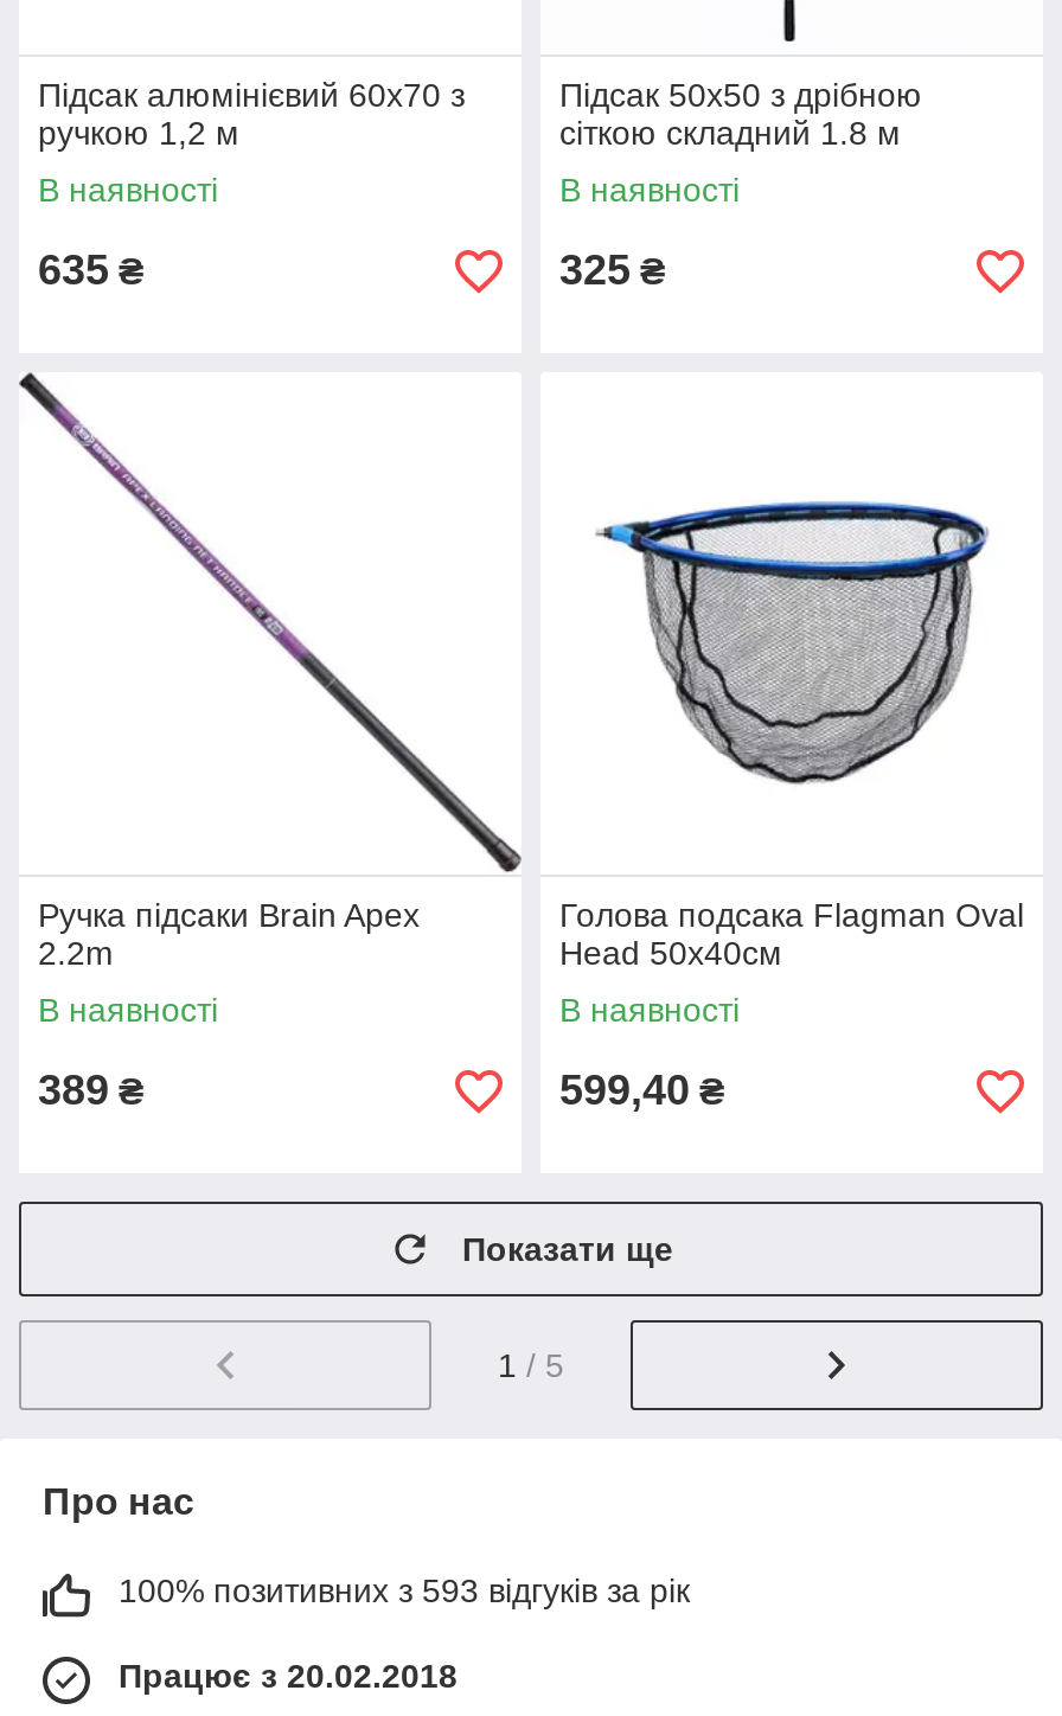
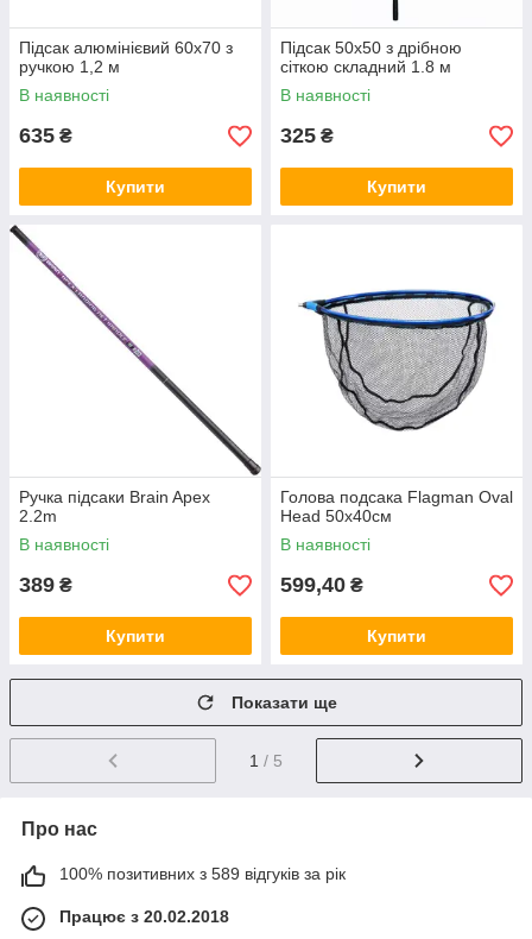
+ Купити

+ Купити

+ Купити

+ Купити

- 100% позитивних з 593 відгуків за рік
+ 100% позитивних з 589 відгуків за рік
